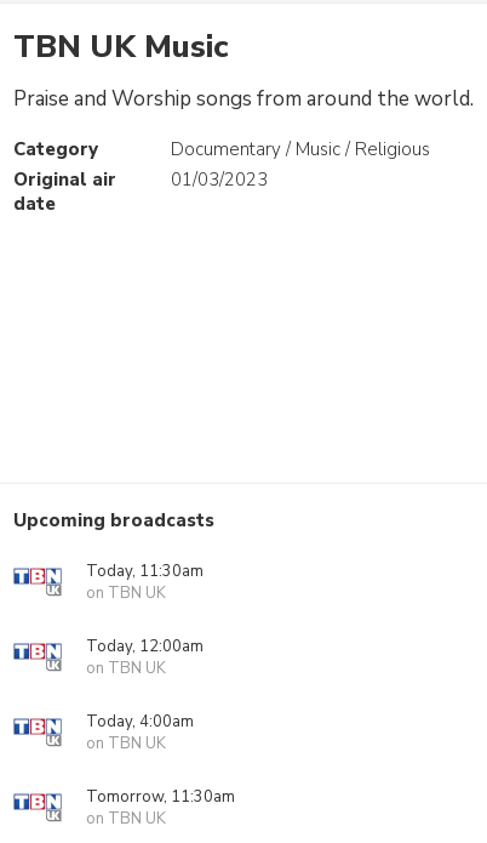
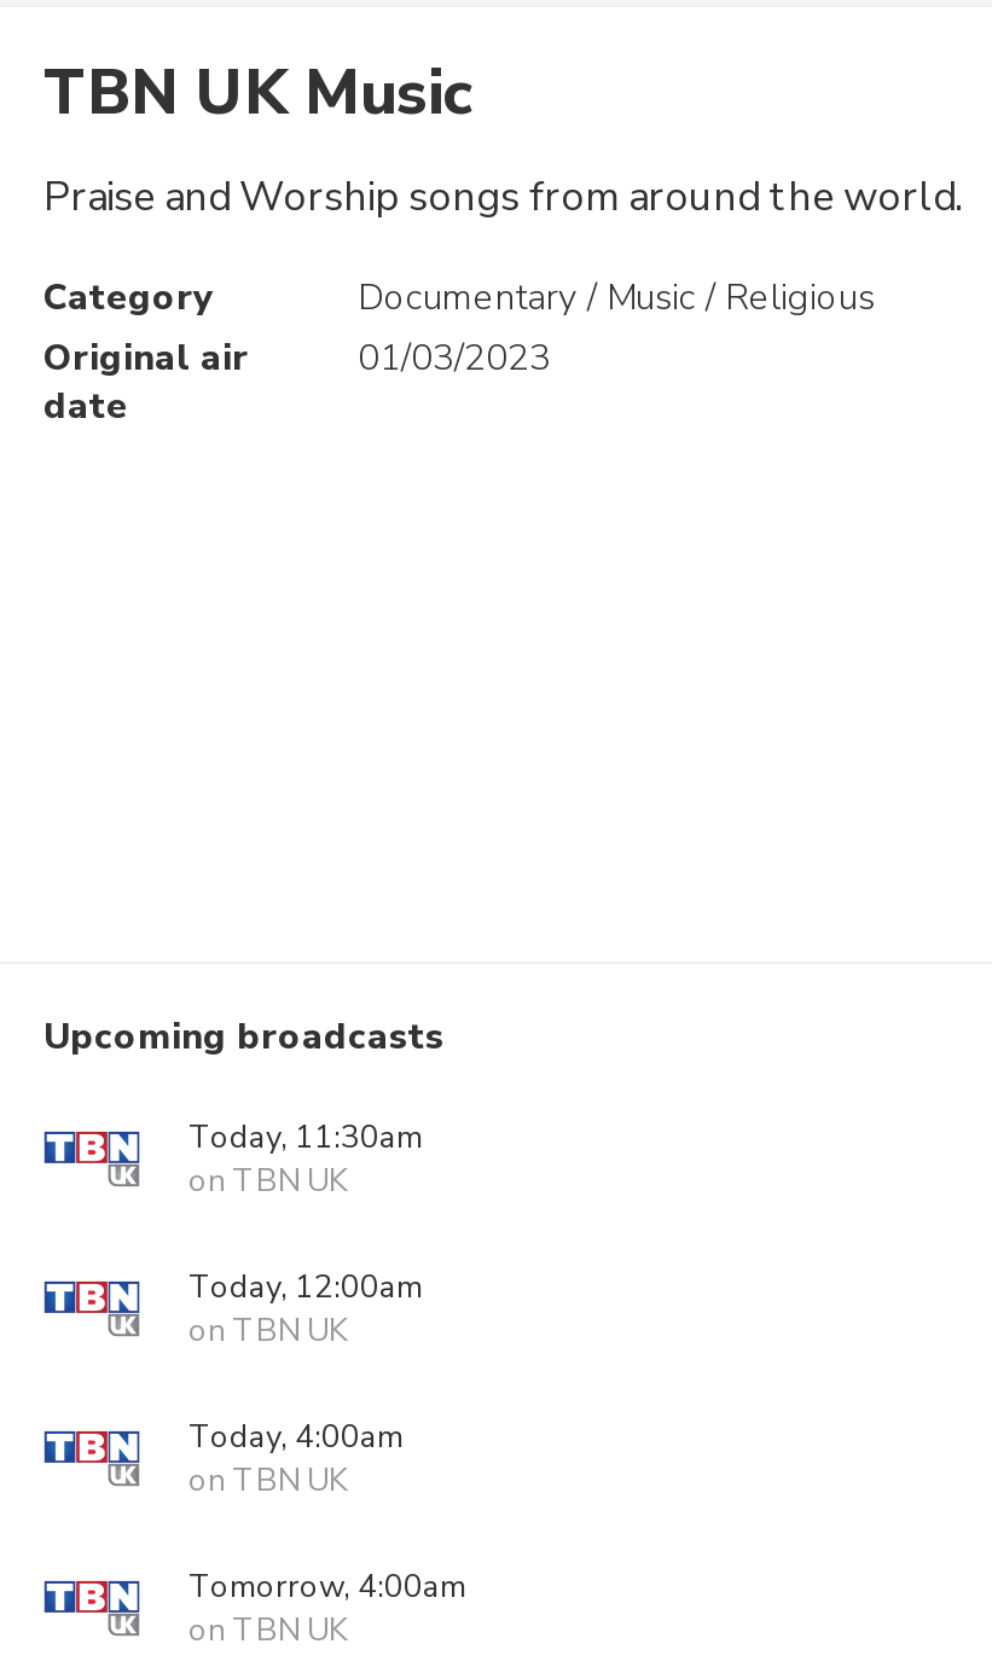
- Tomorrow, 11:30am
+ Tomorrow, 4:00am
